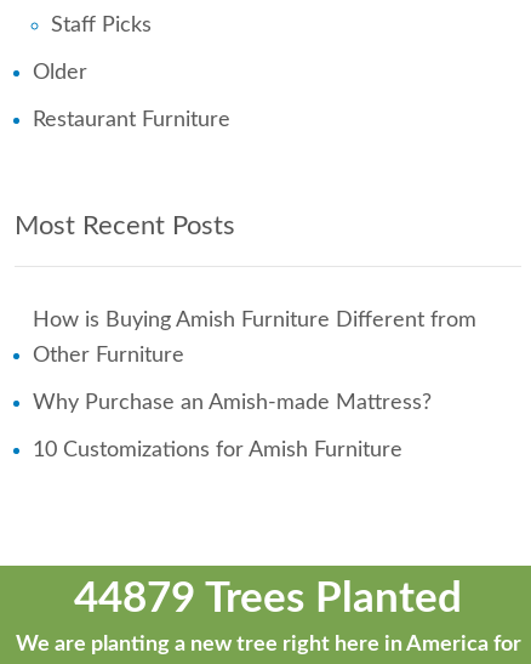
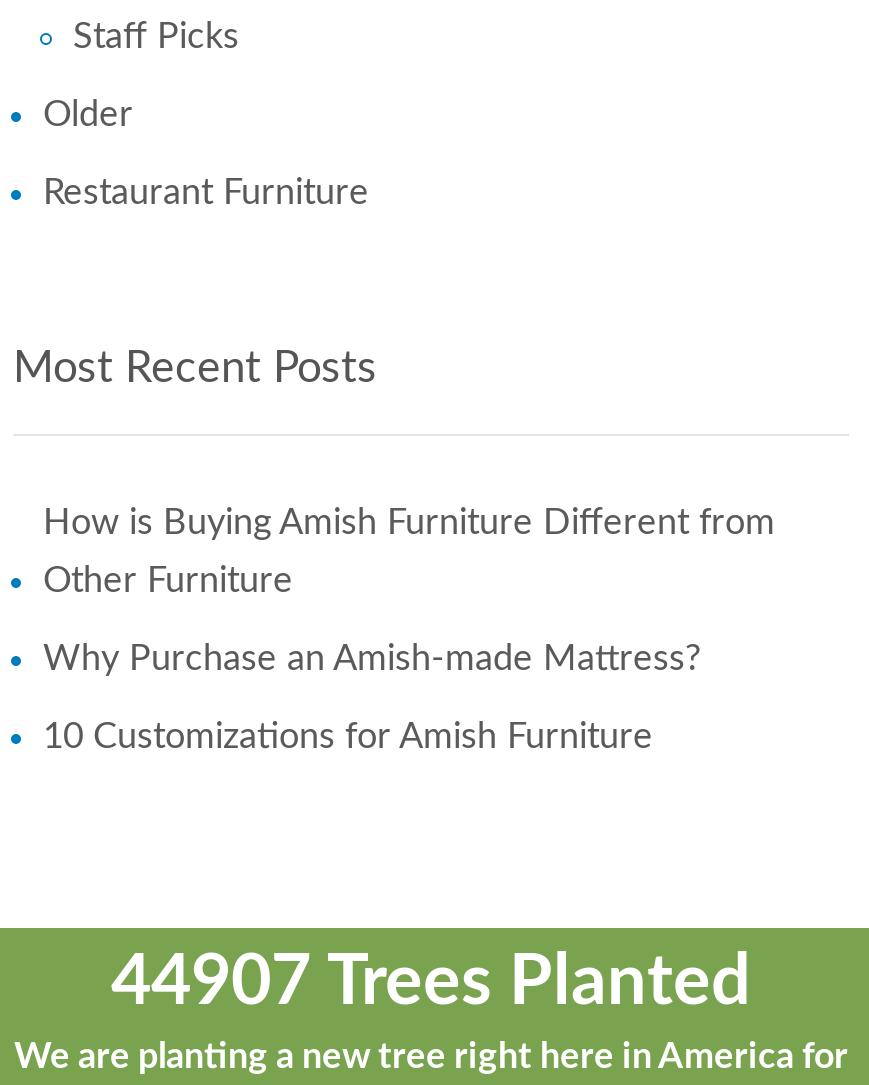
- 44879 Trees Planted
+ 44907 Trees Planted
